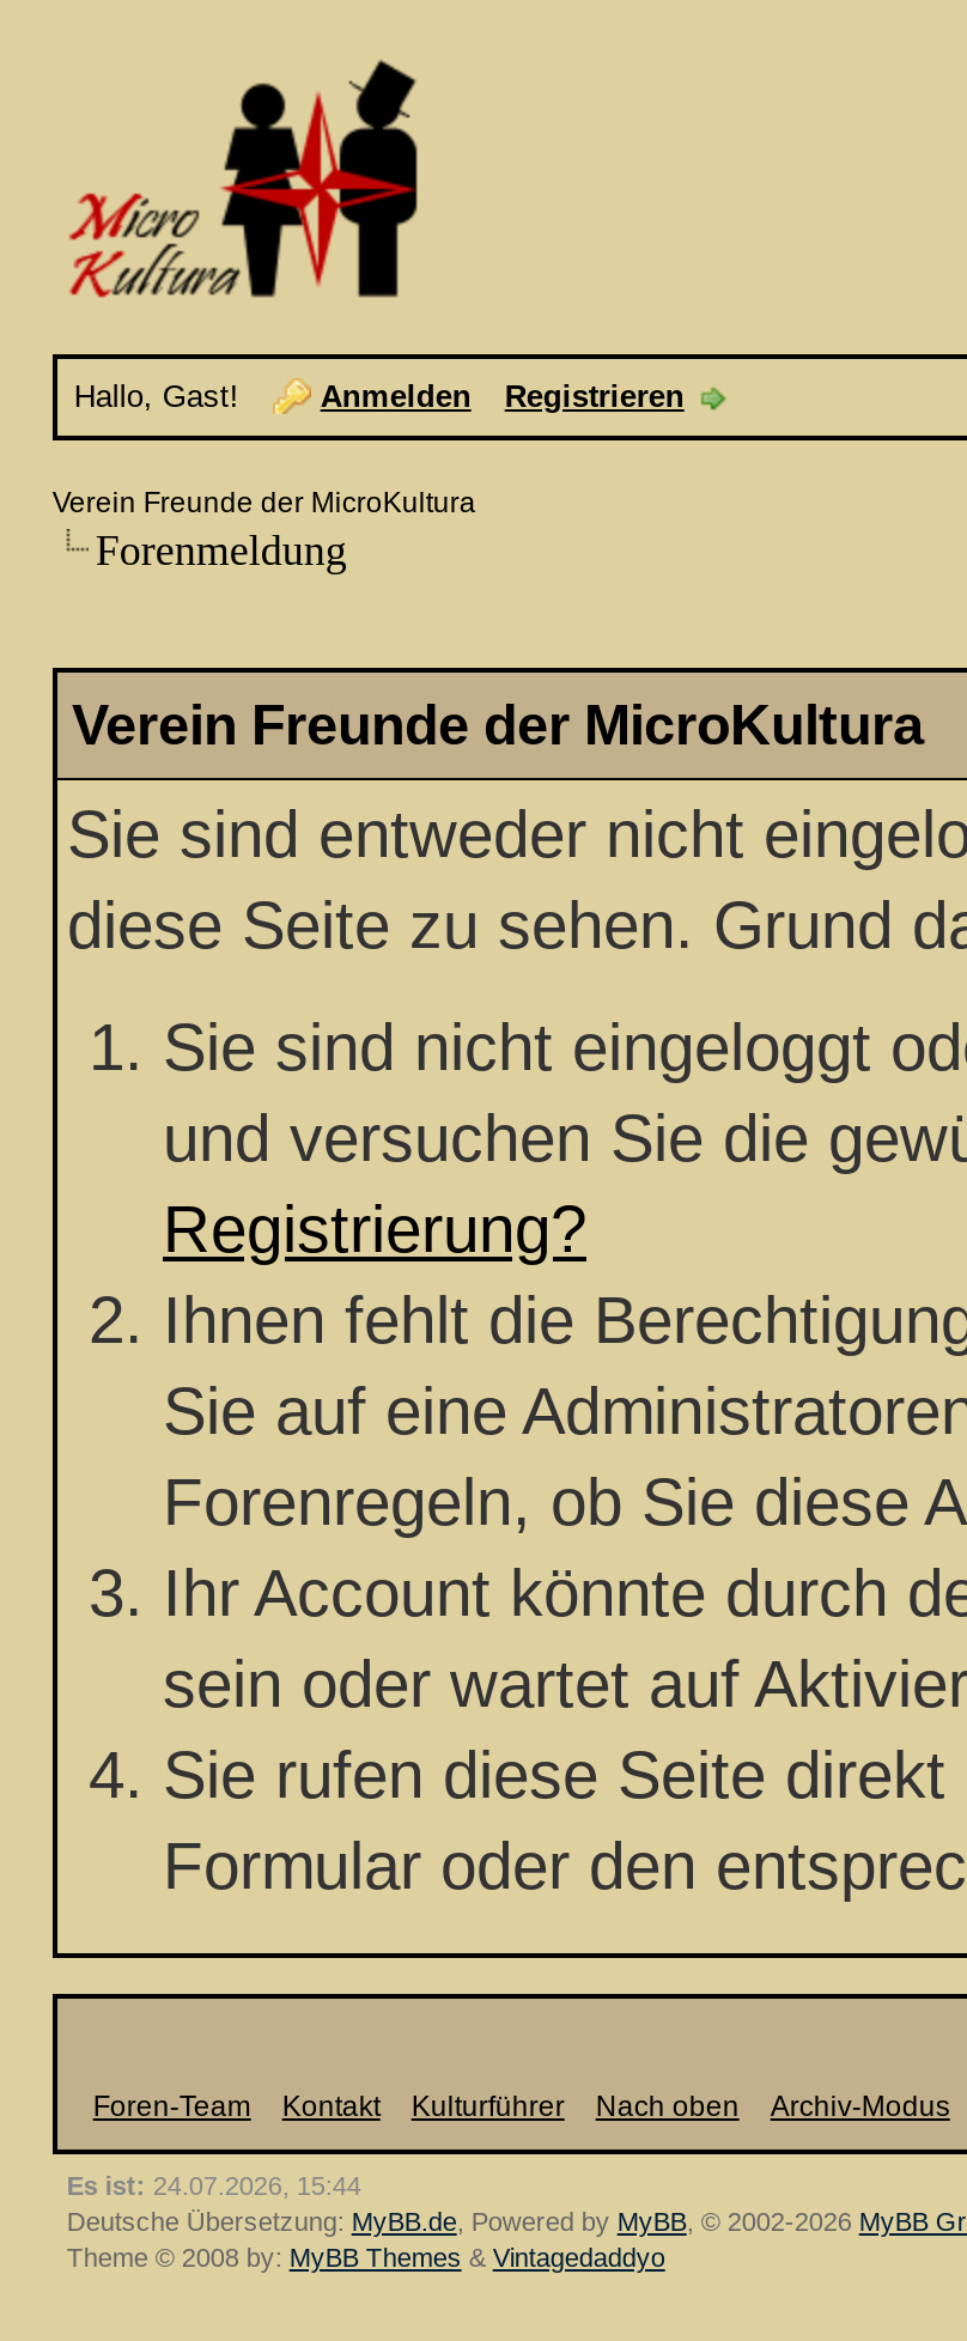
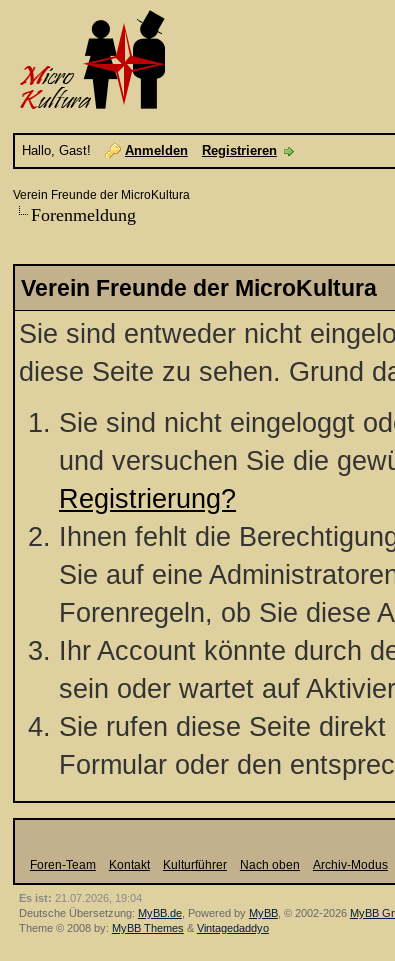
- Es ist: 24.07.2026, 15:44
+ Es ist: 21.07.2026, 19:04
